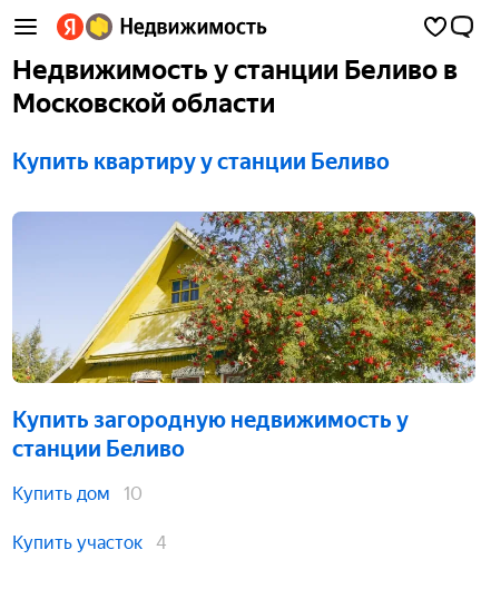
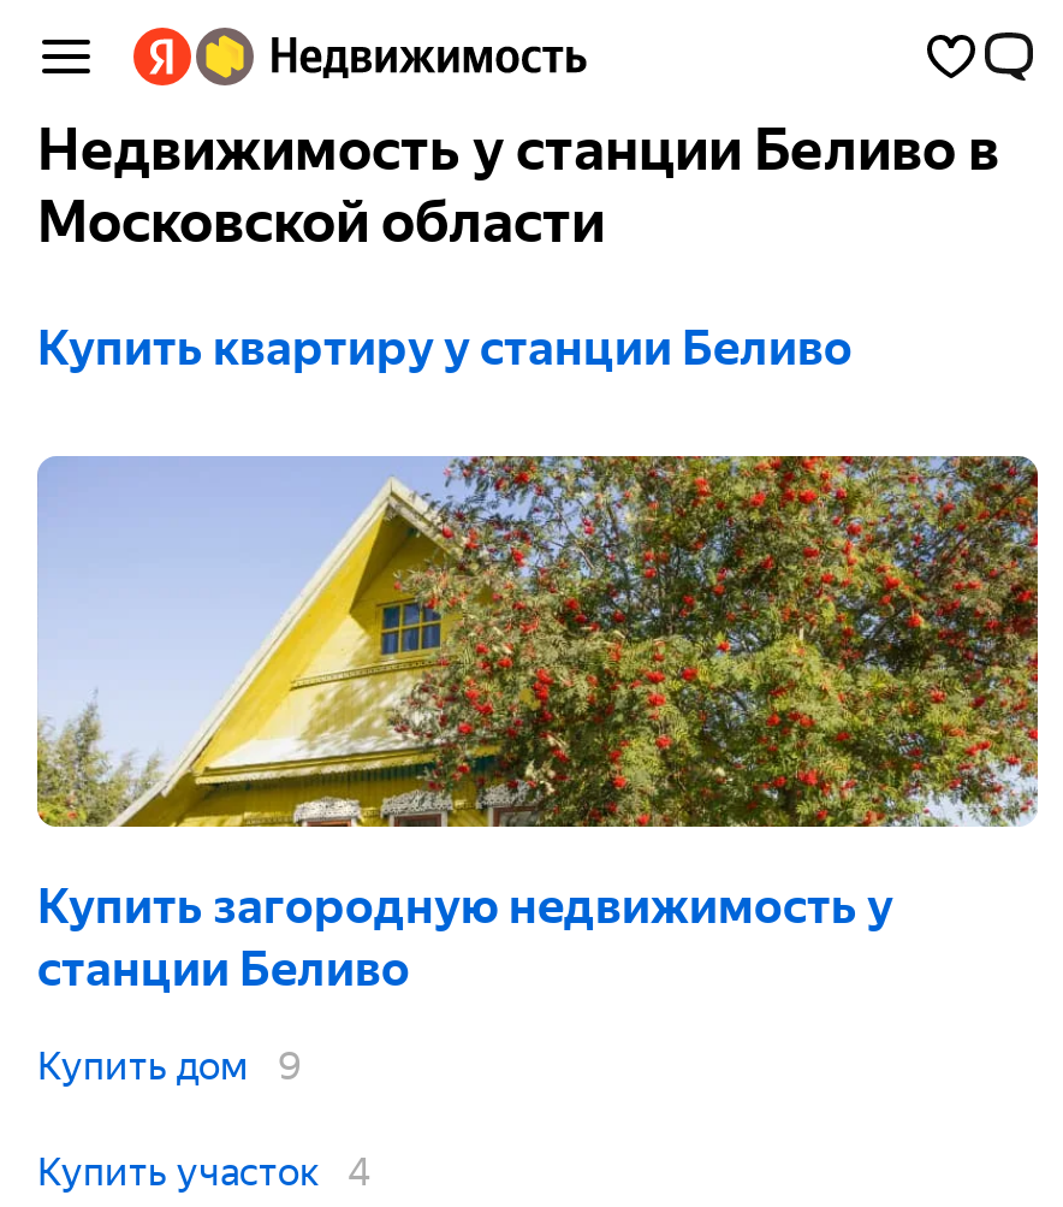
- Купить дом 10
+ Купить дом 9
